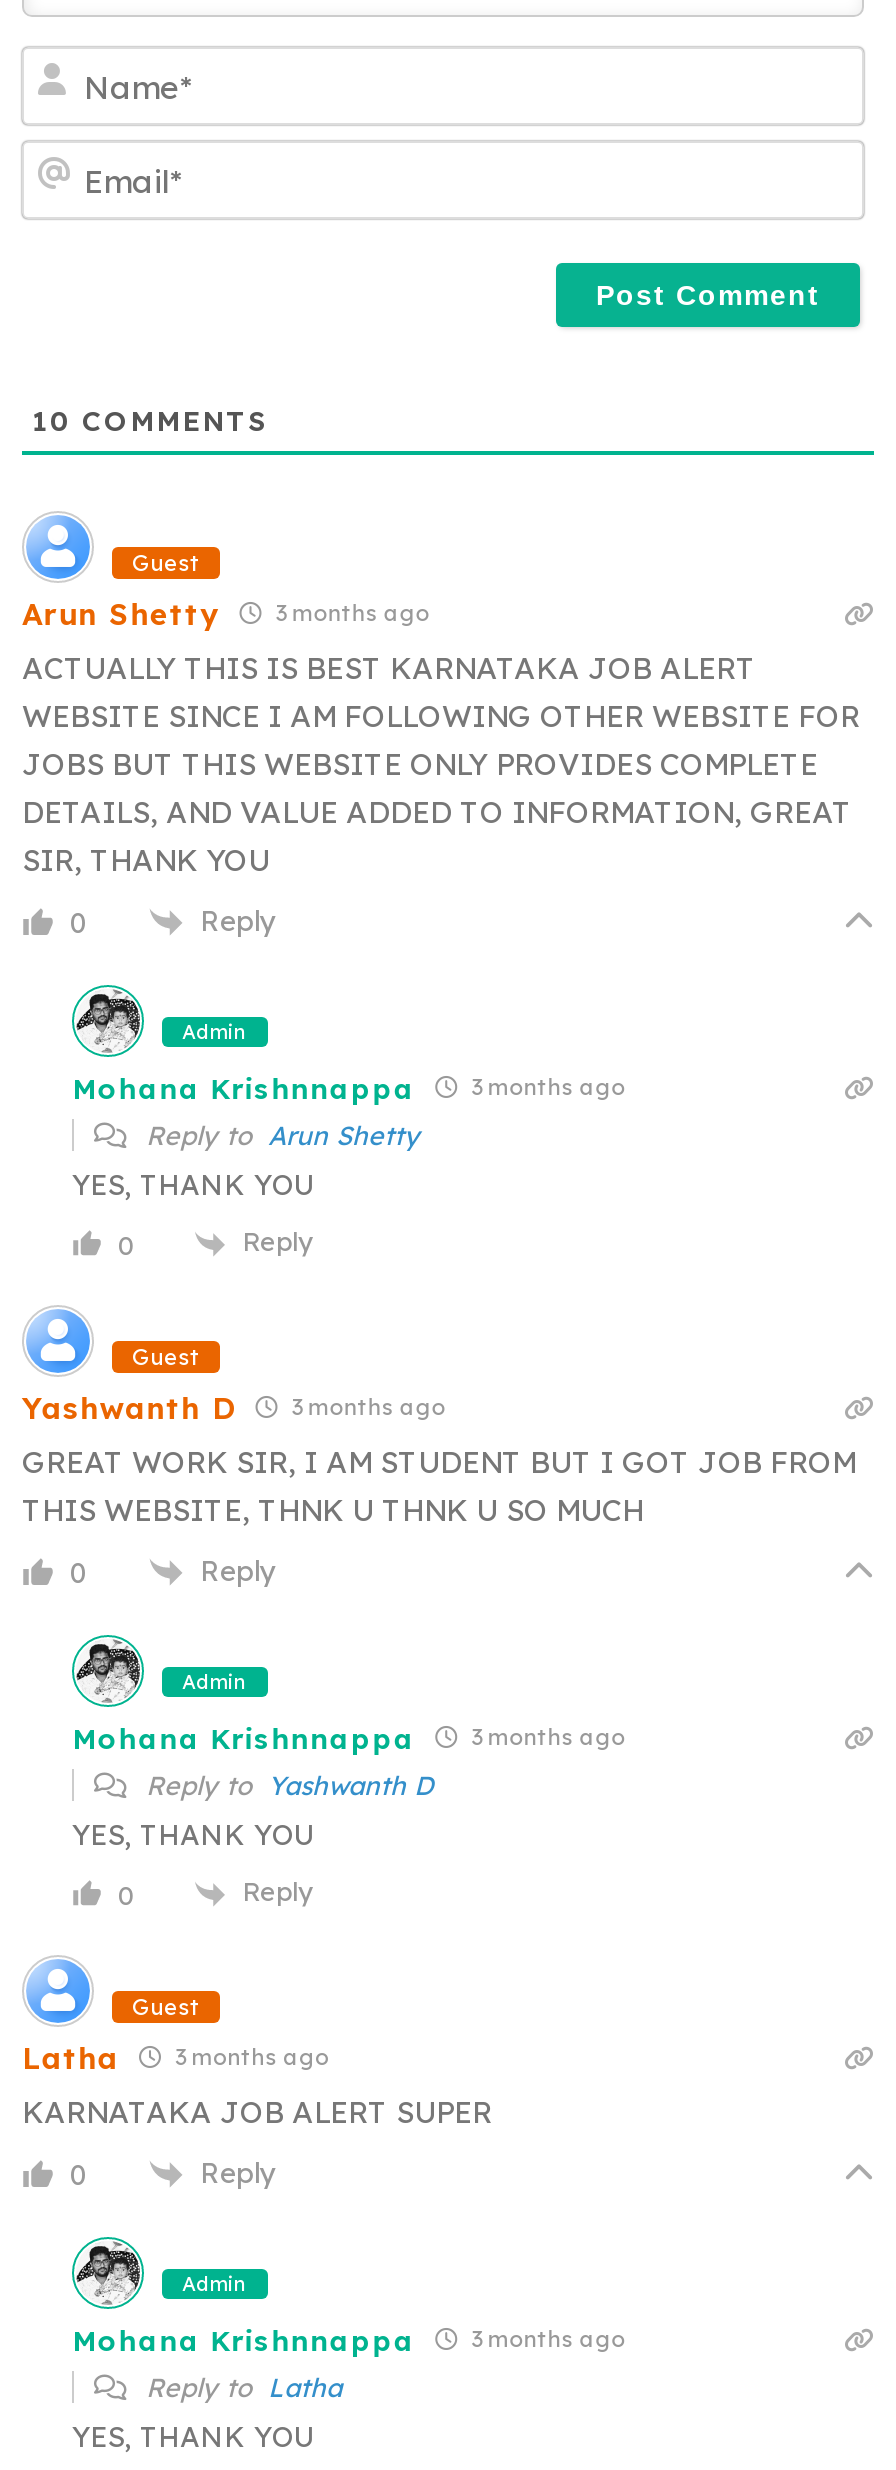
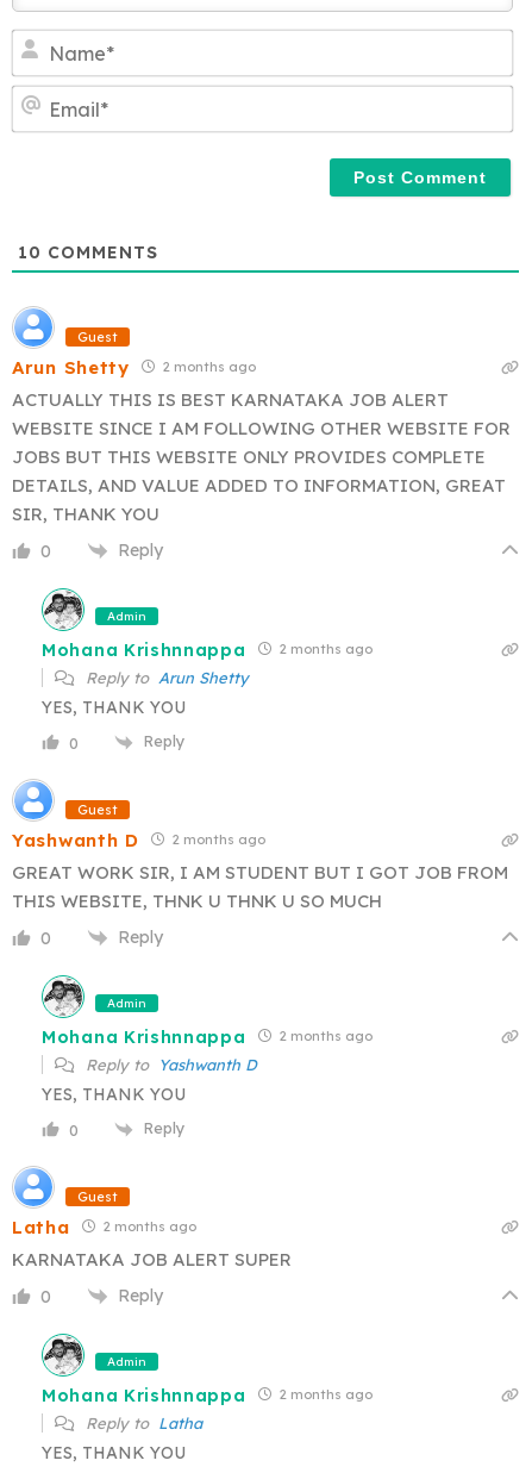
- Arun Shetty 3 months ago
+ Arun Shetty 2 months ago

- Mohana Krishnnappa 3 months ago
+ Mohana Krishnnappa 2 months ago

- Yashwanth D 3 months ago
+ Yashwanth D 2 months ago

- Mohana Krishnnappa 3 months ago
+ Mohana Krishnnappa 2 months ago

- Latha 3 months ago
+ Latha 2 months ago

- Mohana Krishnnappa 3 months ago
+ Mohana Krishnnappa 2 months ago
